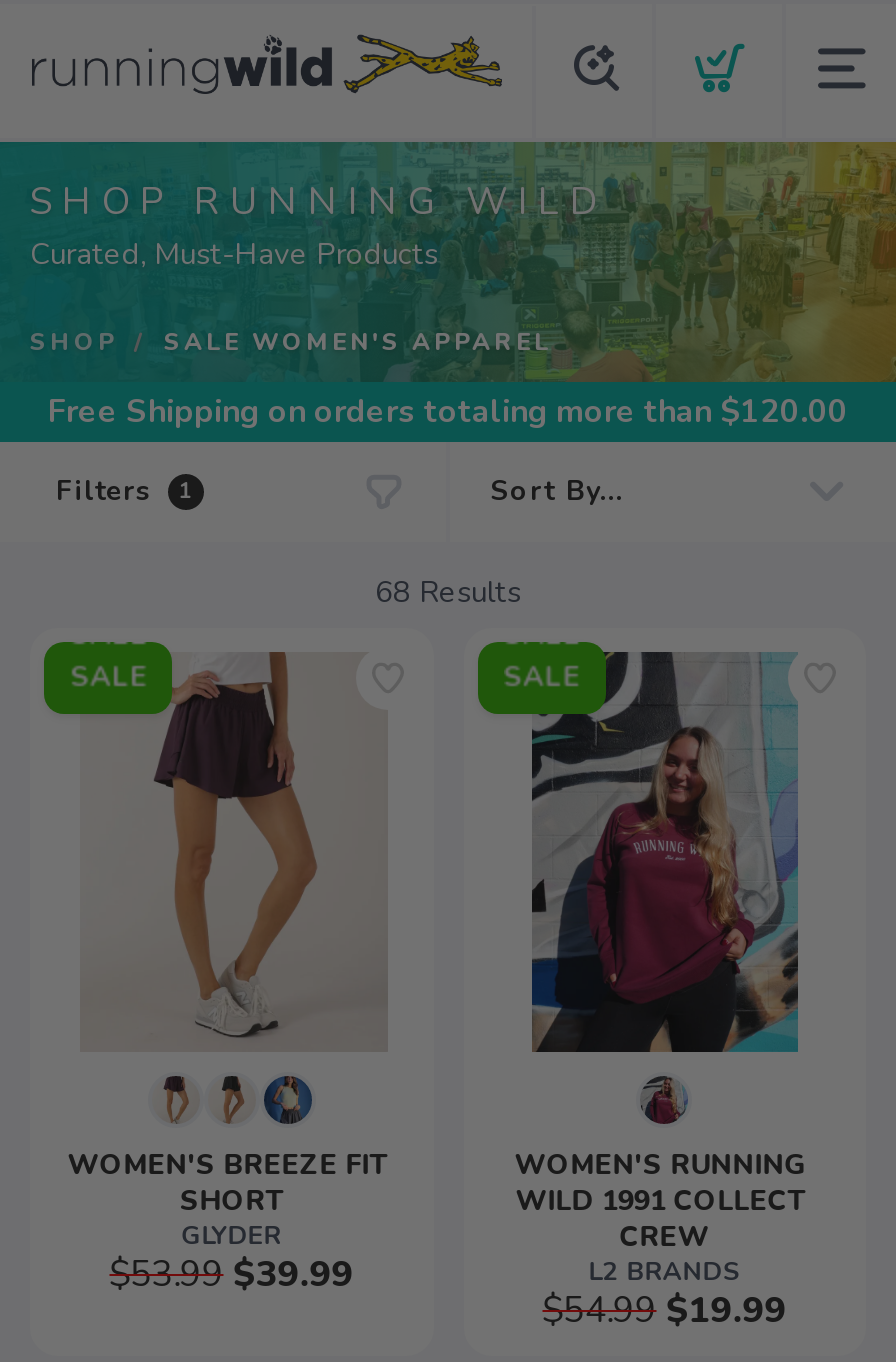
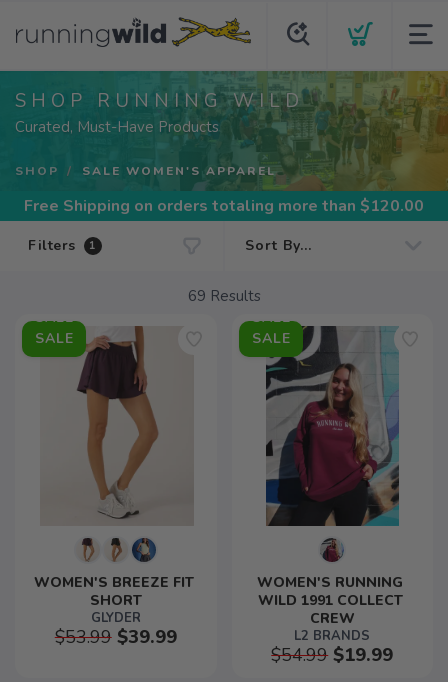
- 68 Results
+ 69 Results
